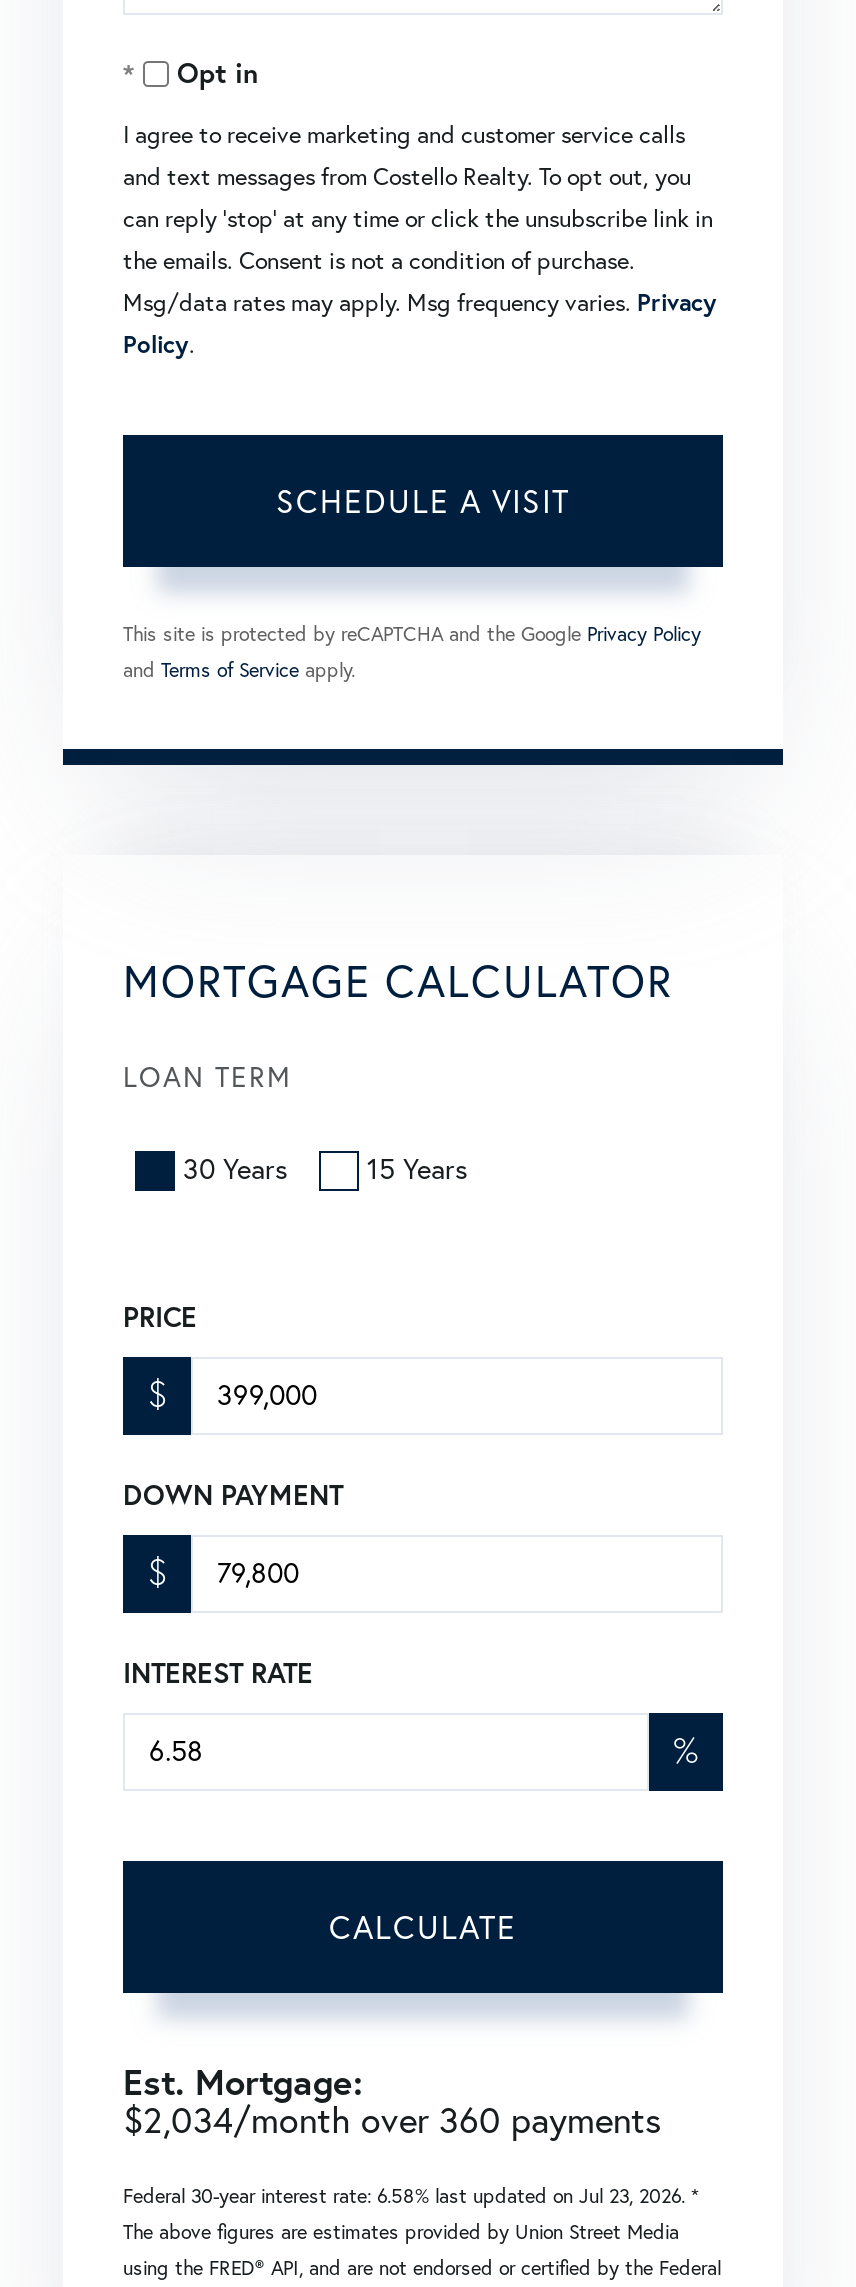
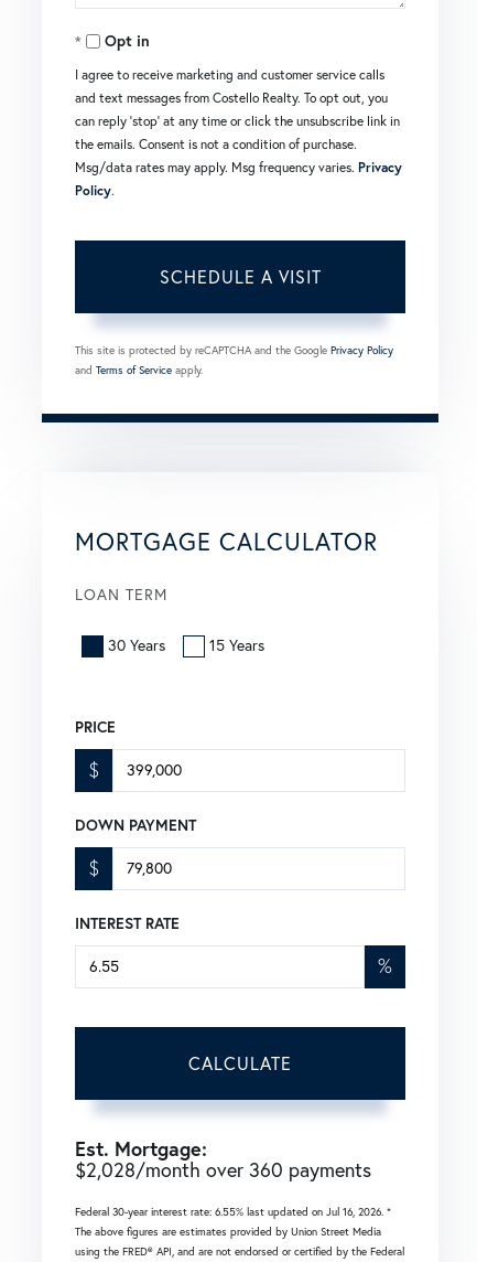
- $2,034/month over 360 payments
+ $2,028/month over 360 payments

- Federal 30-year interest rate: 6.58% last updated on Jul 23, 2026. *
+ Federal 30-year interest rate: 6.55% last updated on Jul 16, 2026. *
